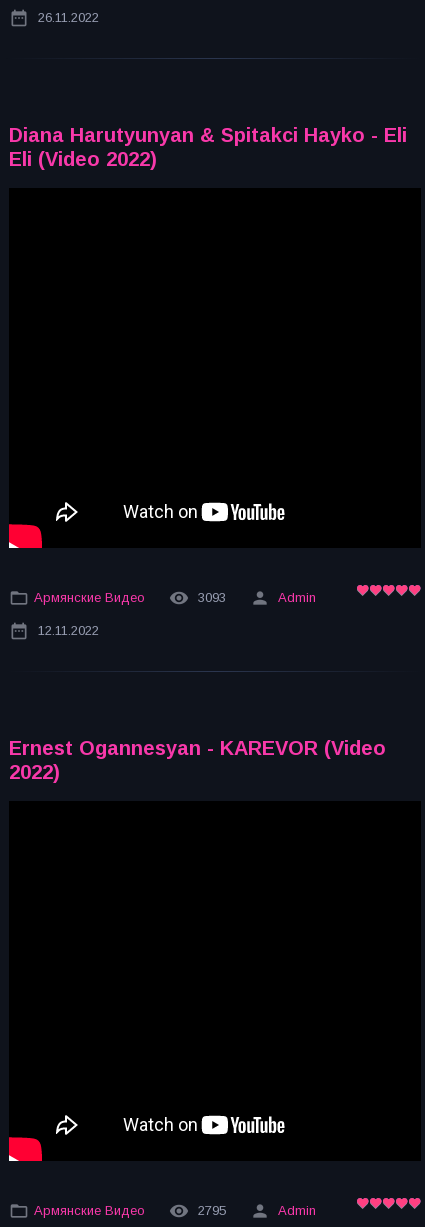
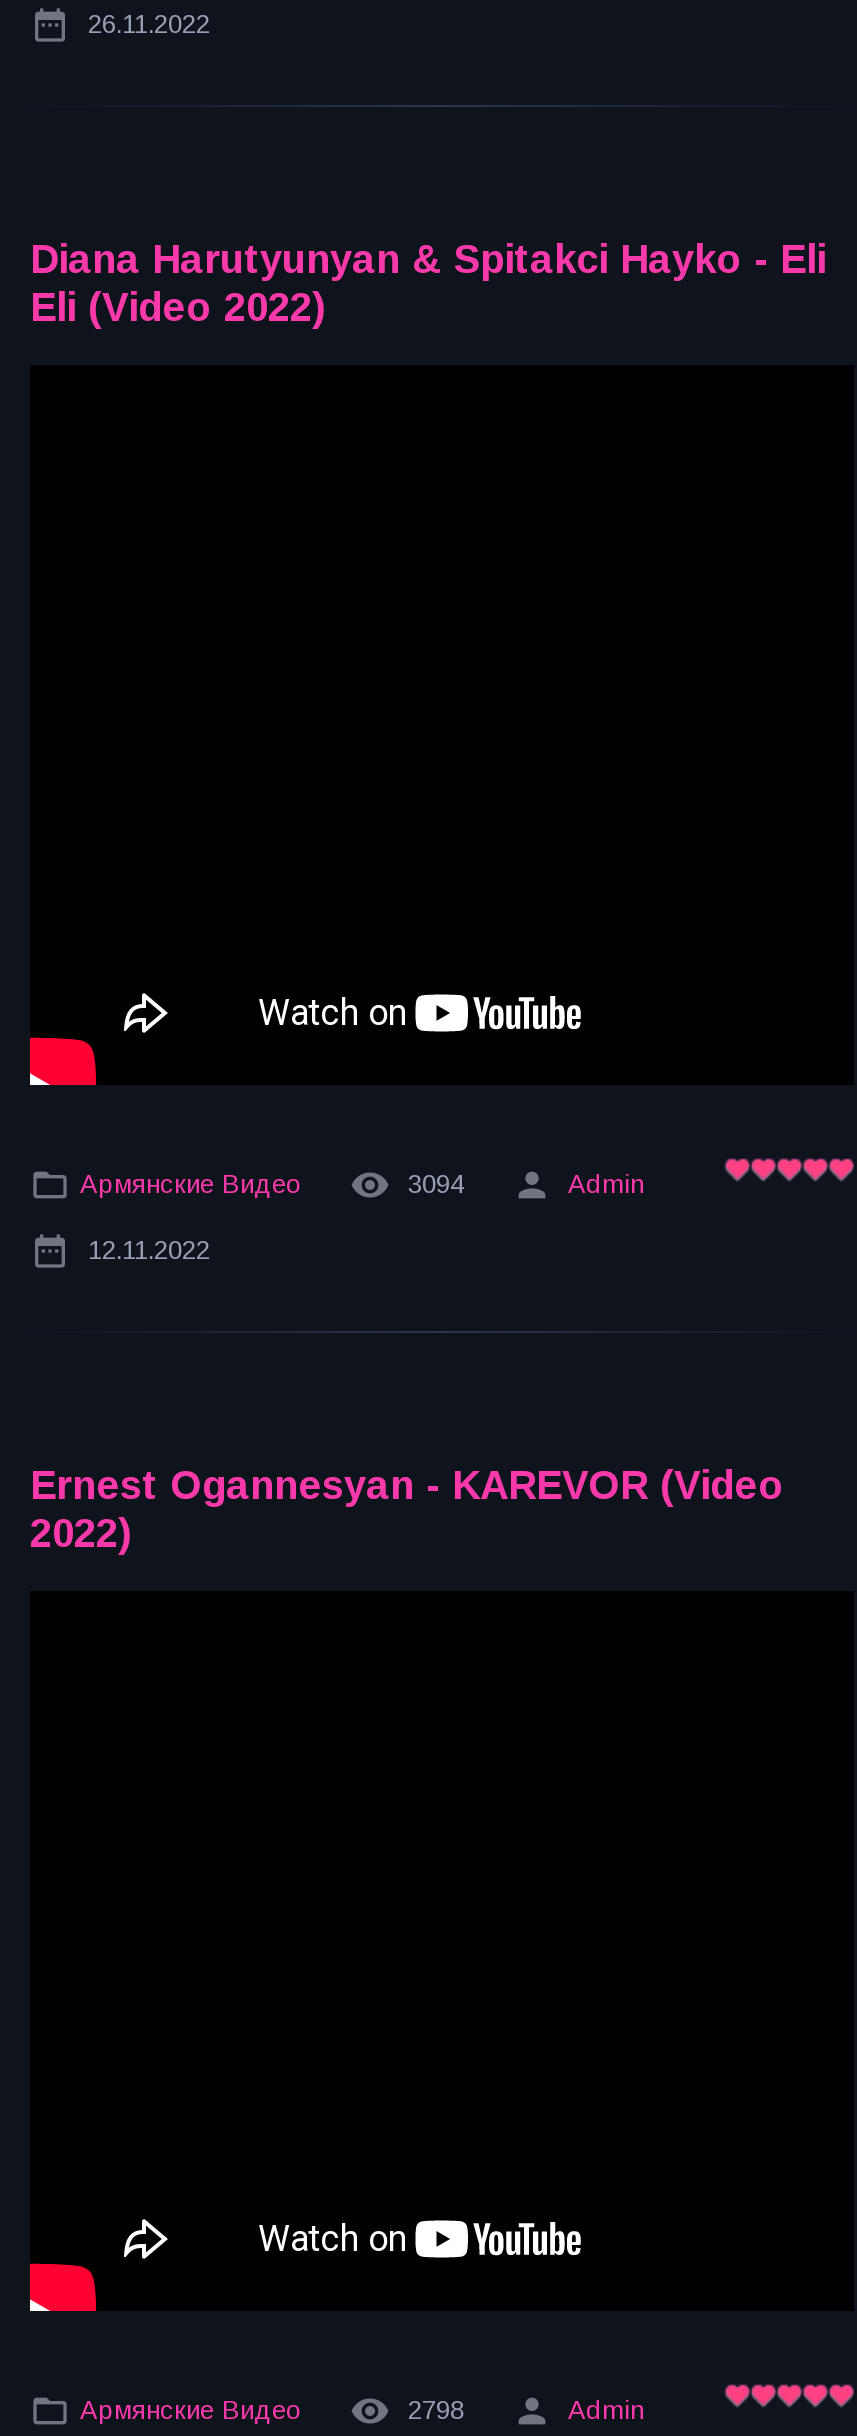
- 3093
+ 3094

- 2795
+ 2798
